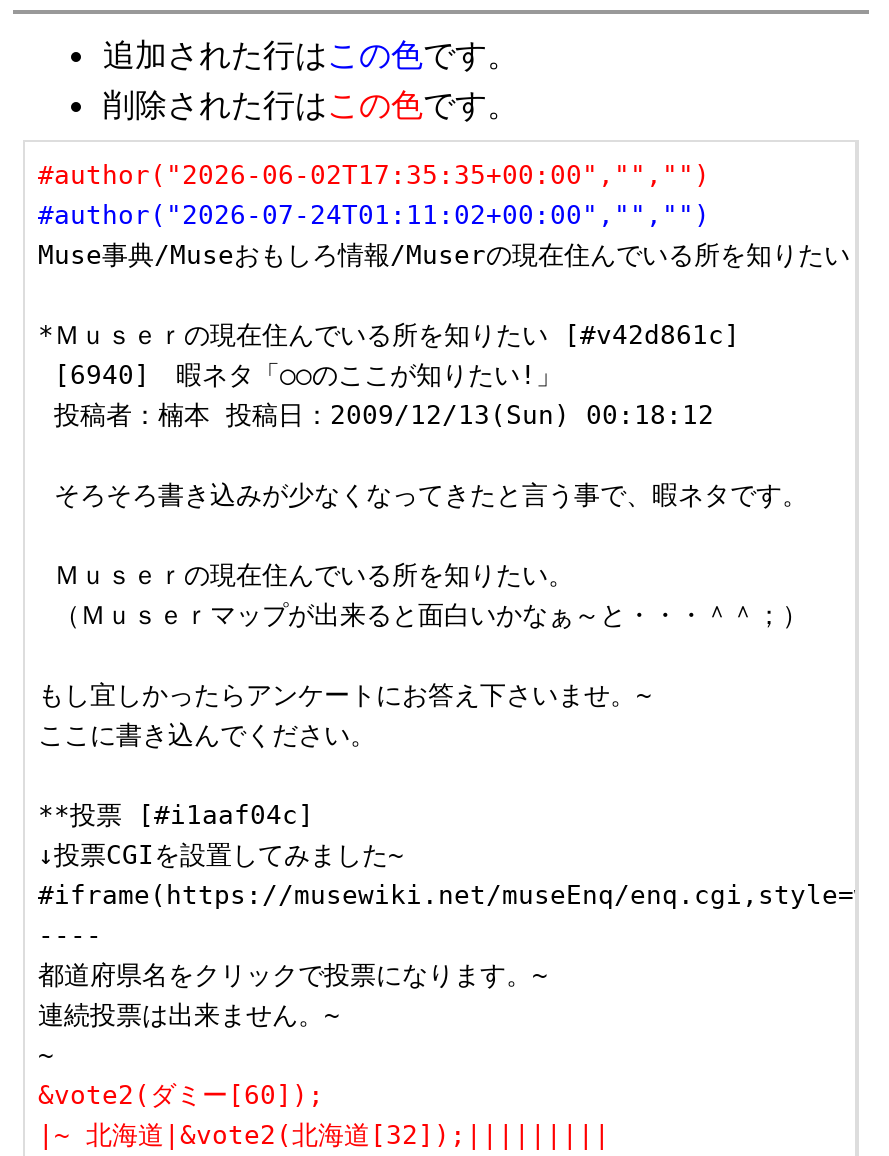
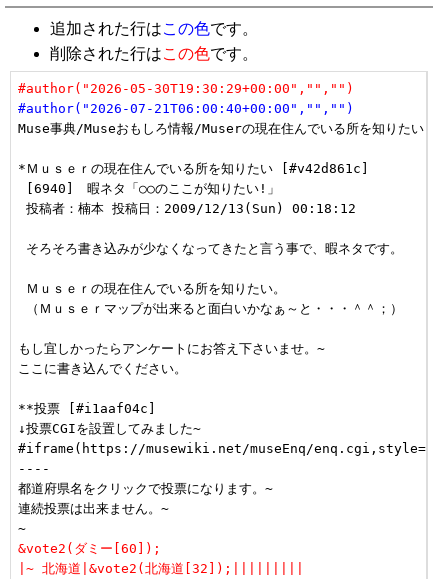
- #author("2026-06-02T17:35:35+00:00","","")
- #author("2026-07-24T01:11:02+00:00","","")
+ #author("2026-05-30T19:30:29+00:00","","")
+ #author("2026-07-21T06:00:40+00:00","","")
